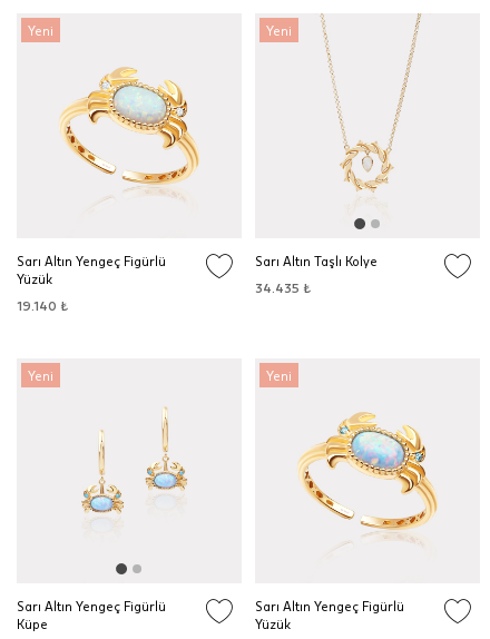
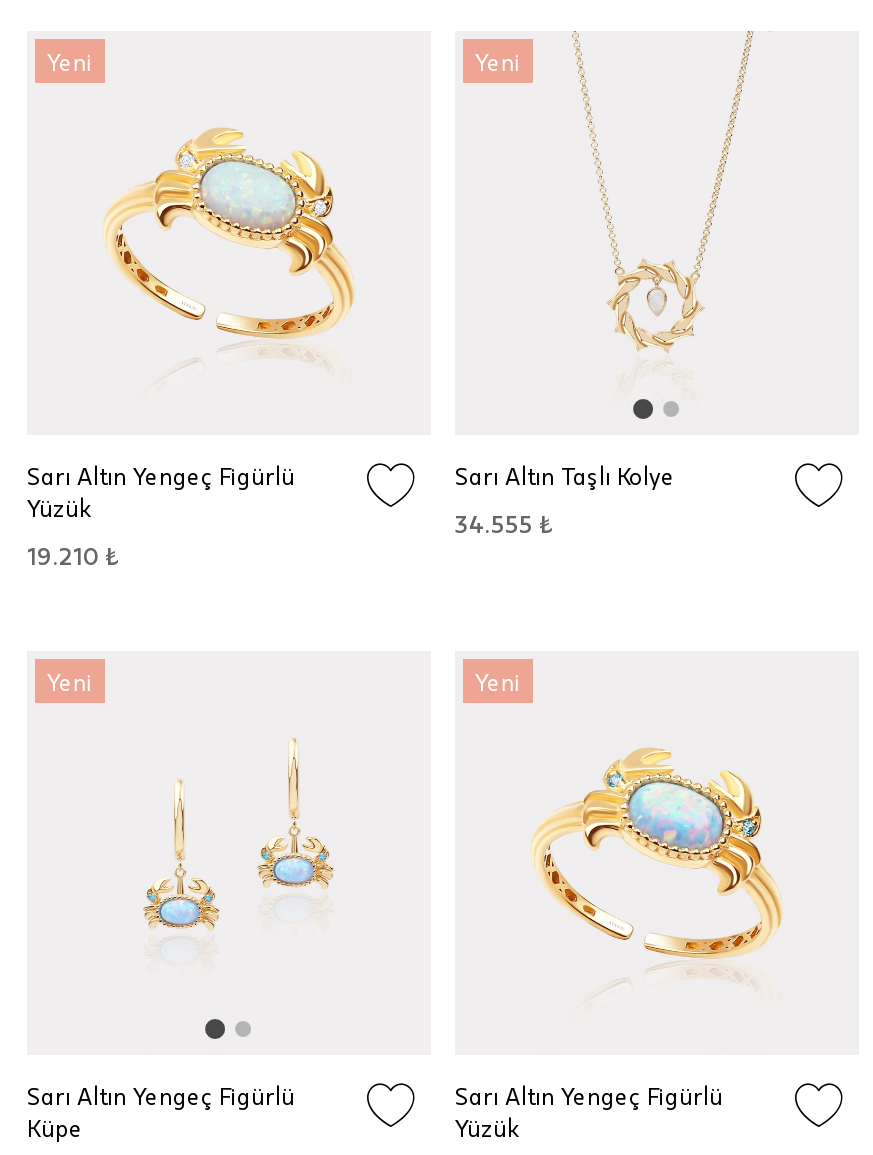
- 34.435 ₺
+ 34.555 ₺

- 19.140 ₺
+ 19.210 ₺
